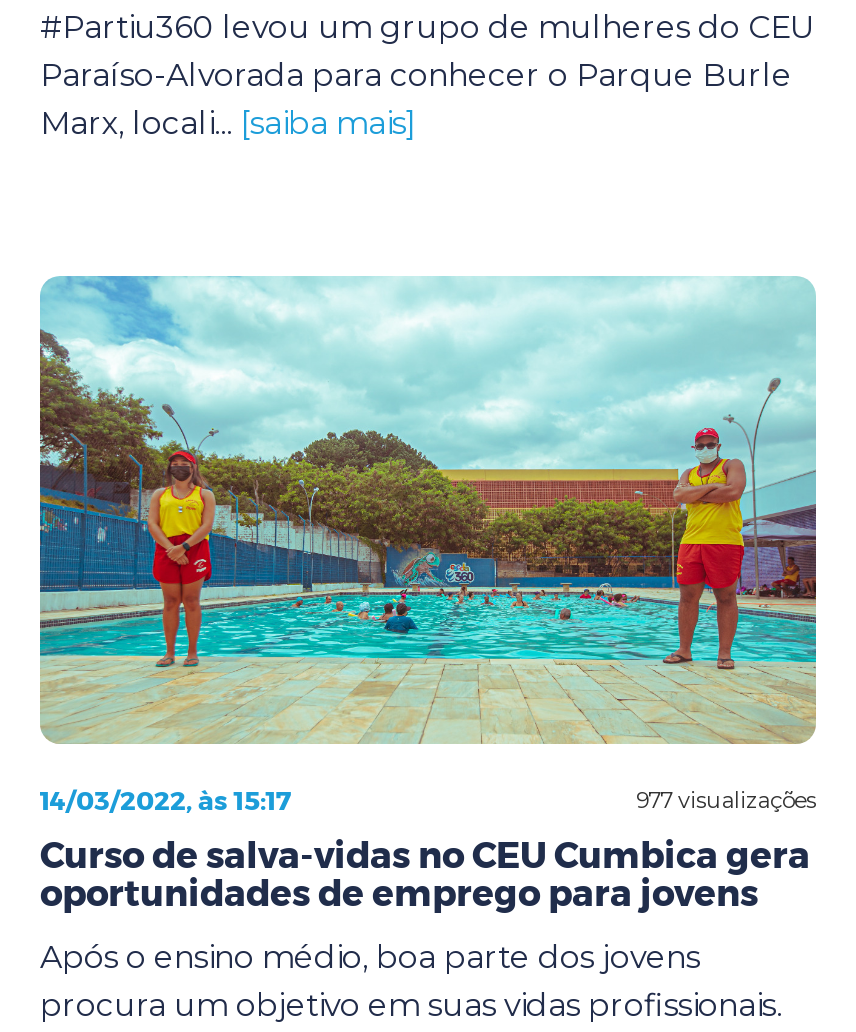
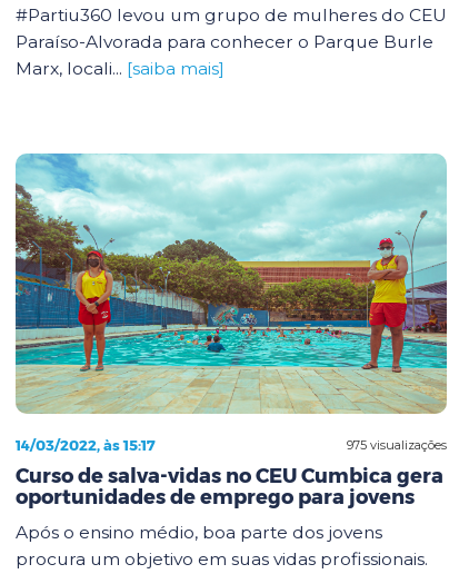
- 977 visualizações
+ 975 visualizações
